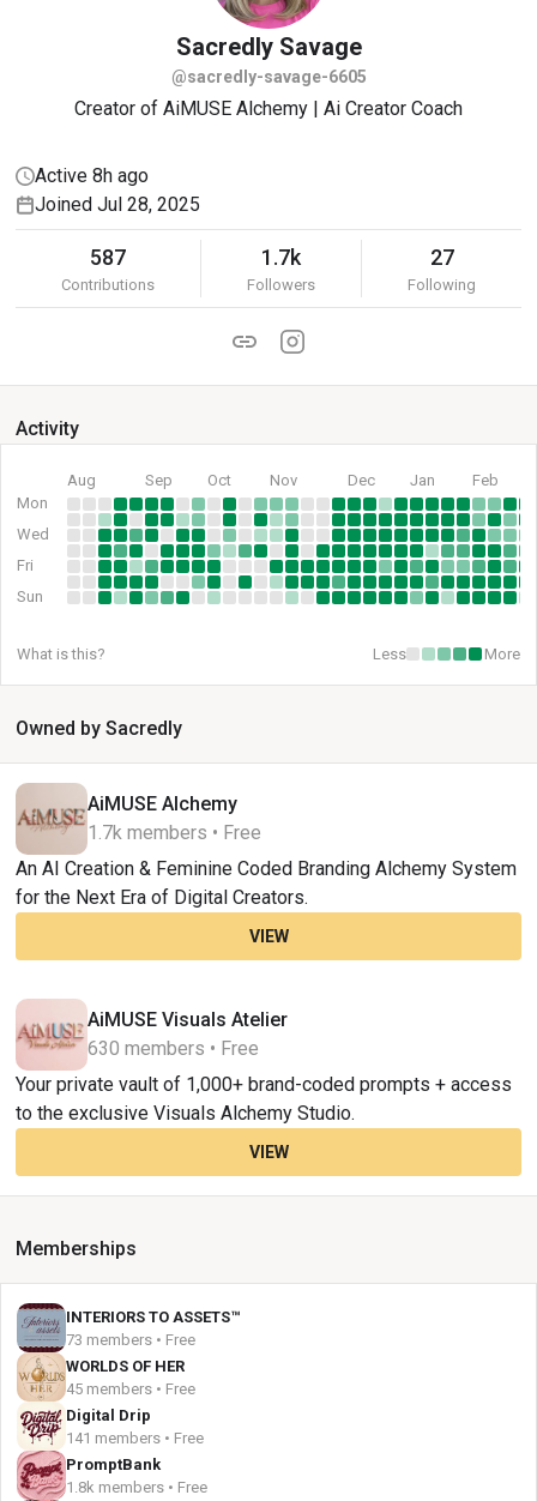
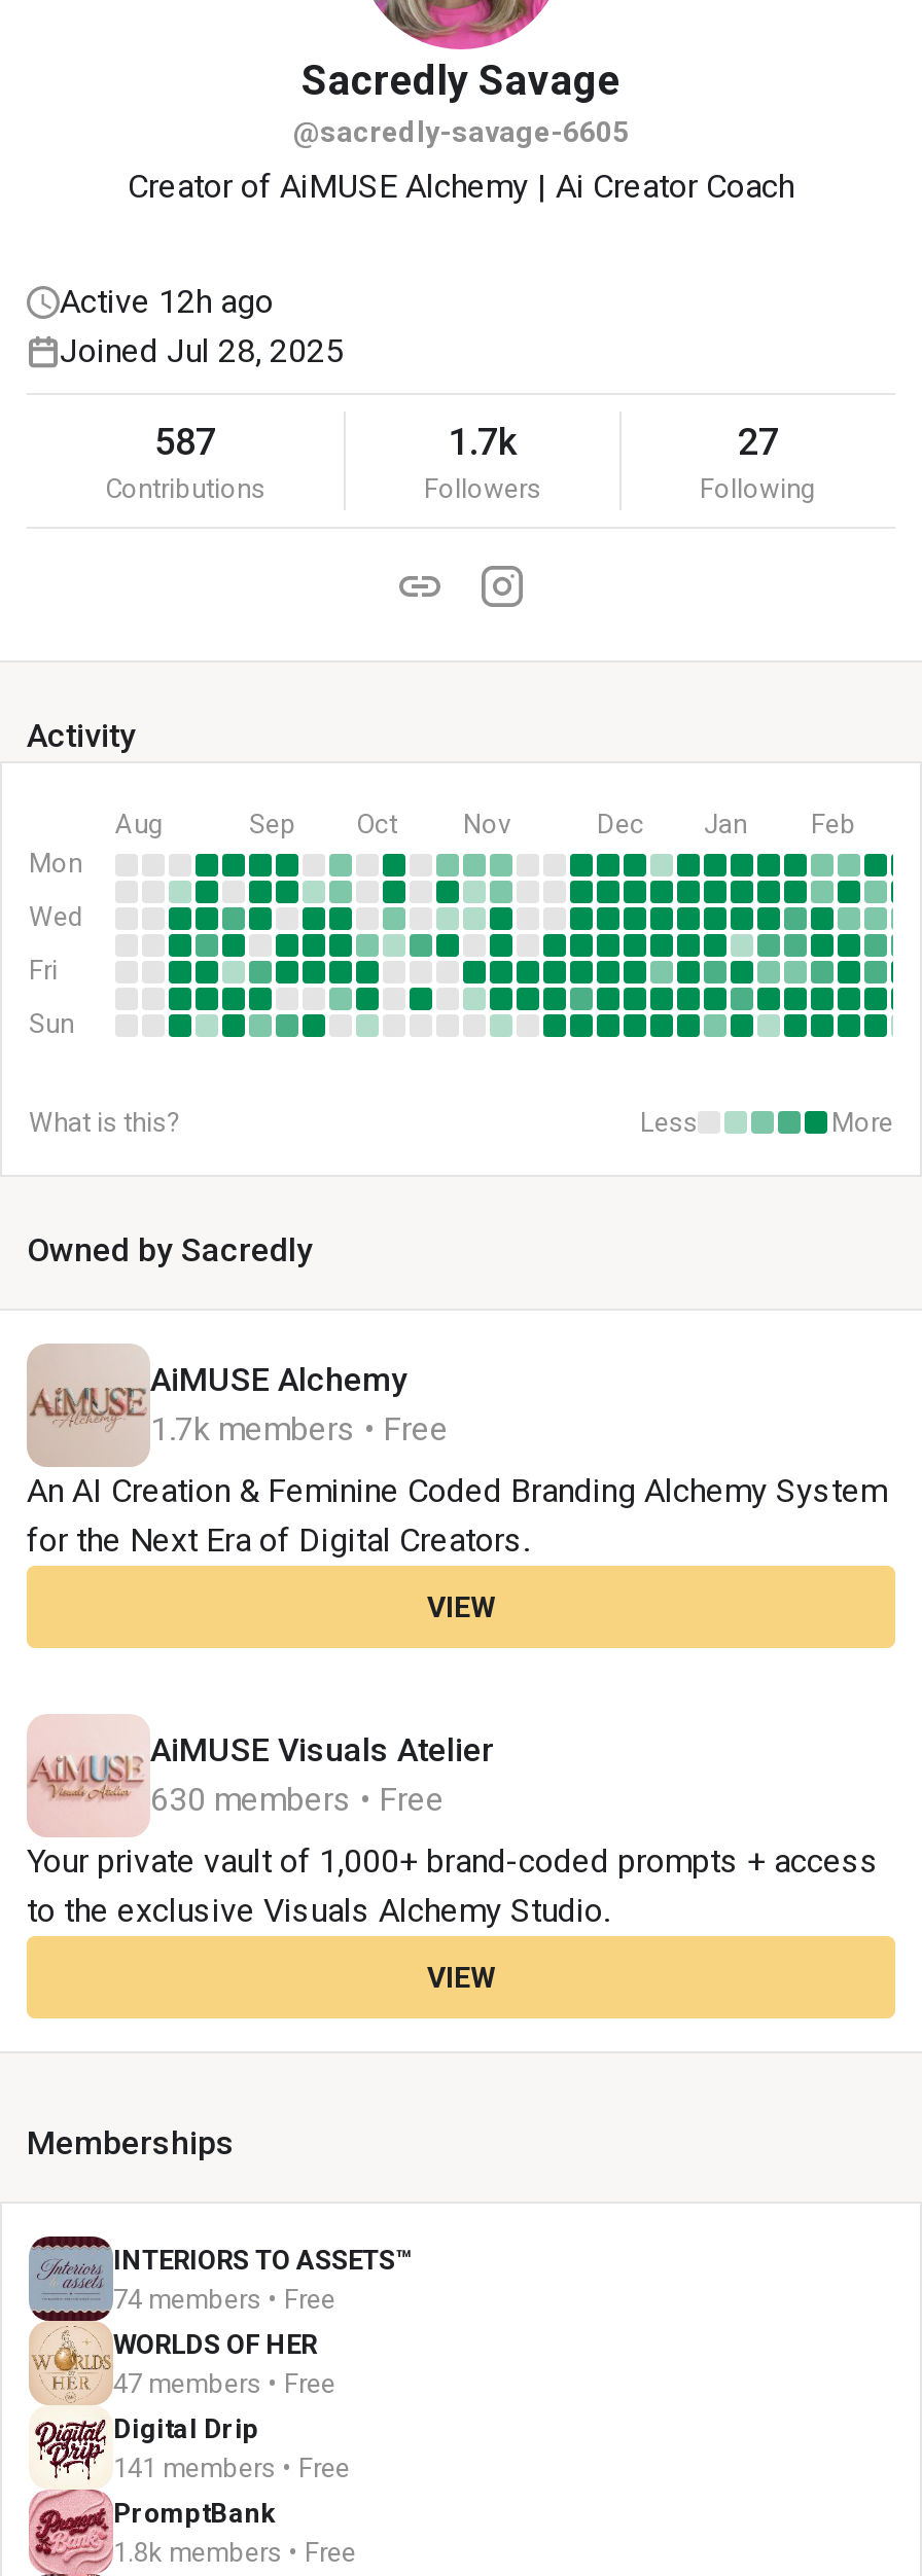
- Active 8h ago
+ Active 12h ago

- 73 members • Free
+ 74 members • Free

- 45 members • Free
+ 47 members • Free
